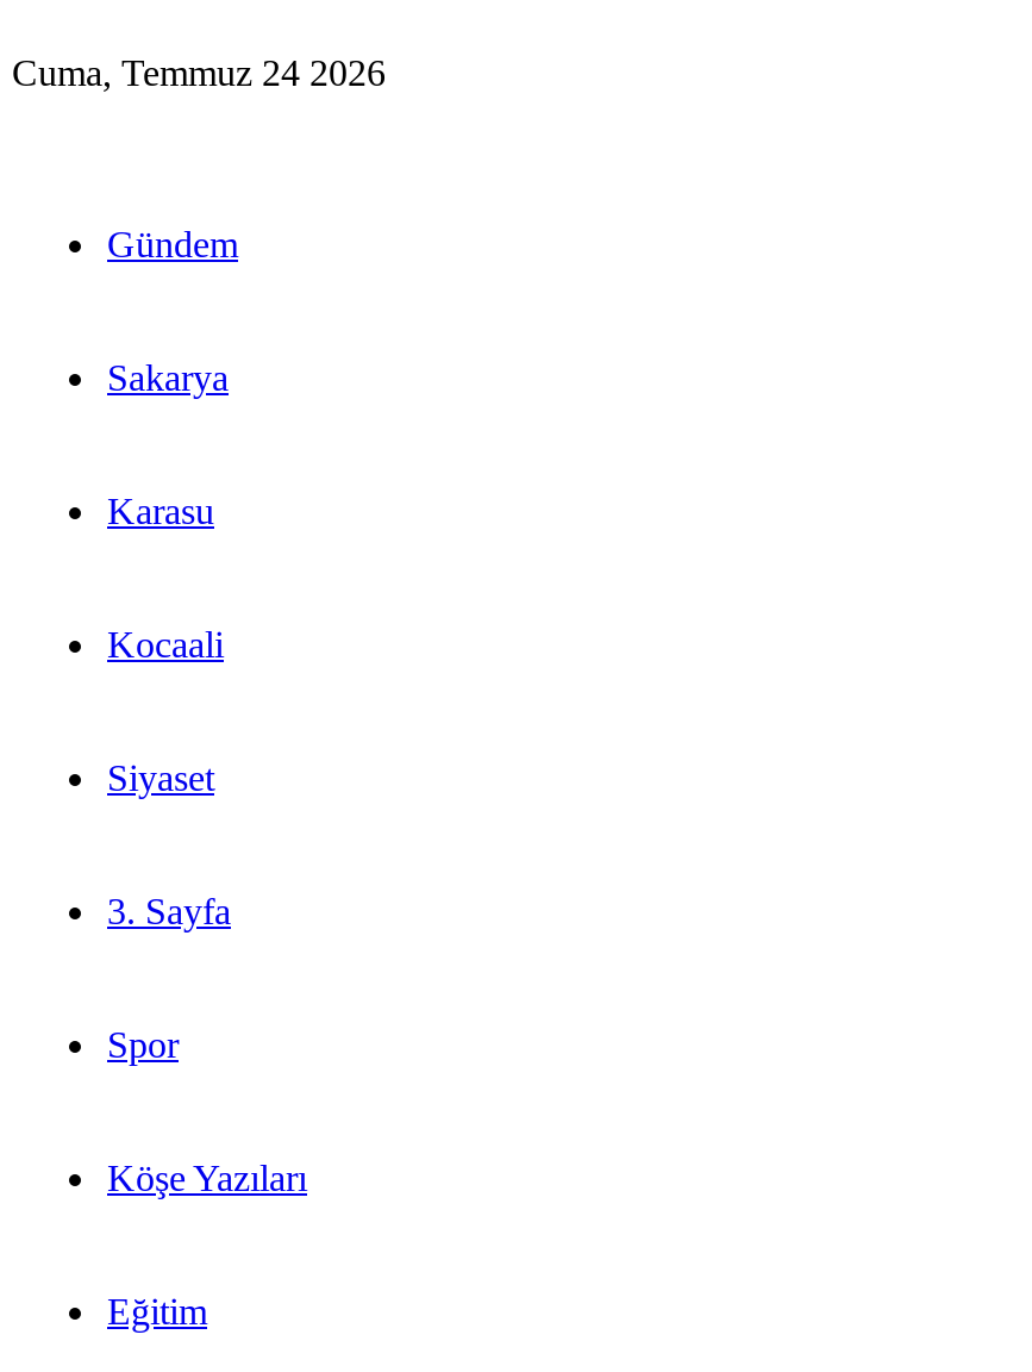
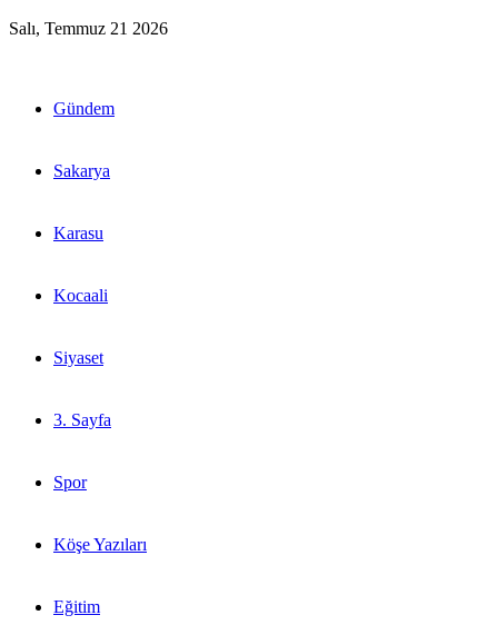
- Cuma, Temmuz 24 2026
+ Salı, Temmuz 21 2026
